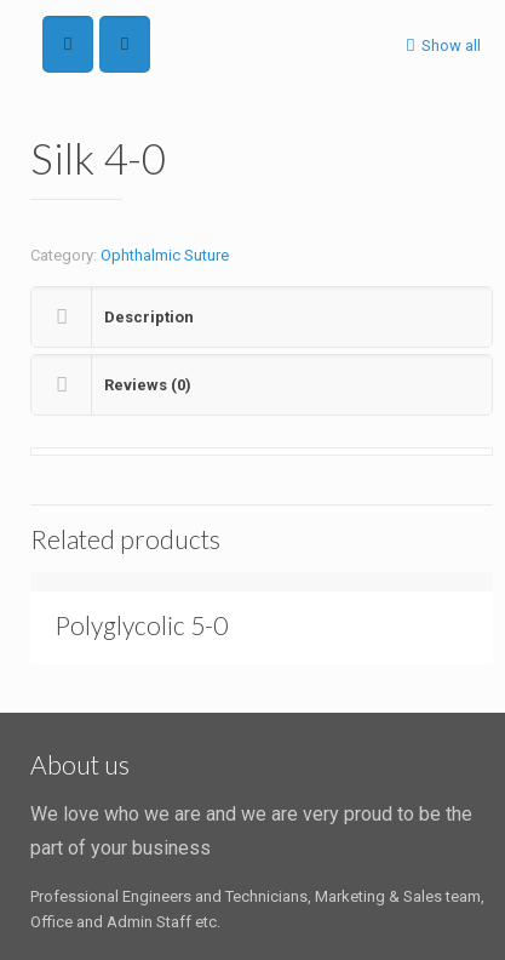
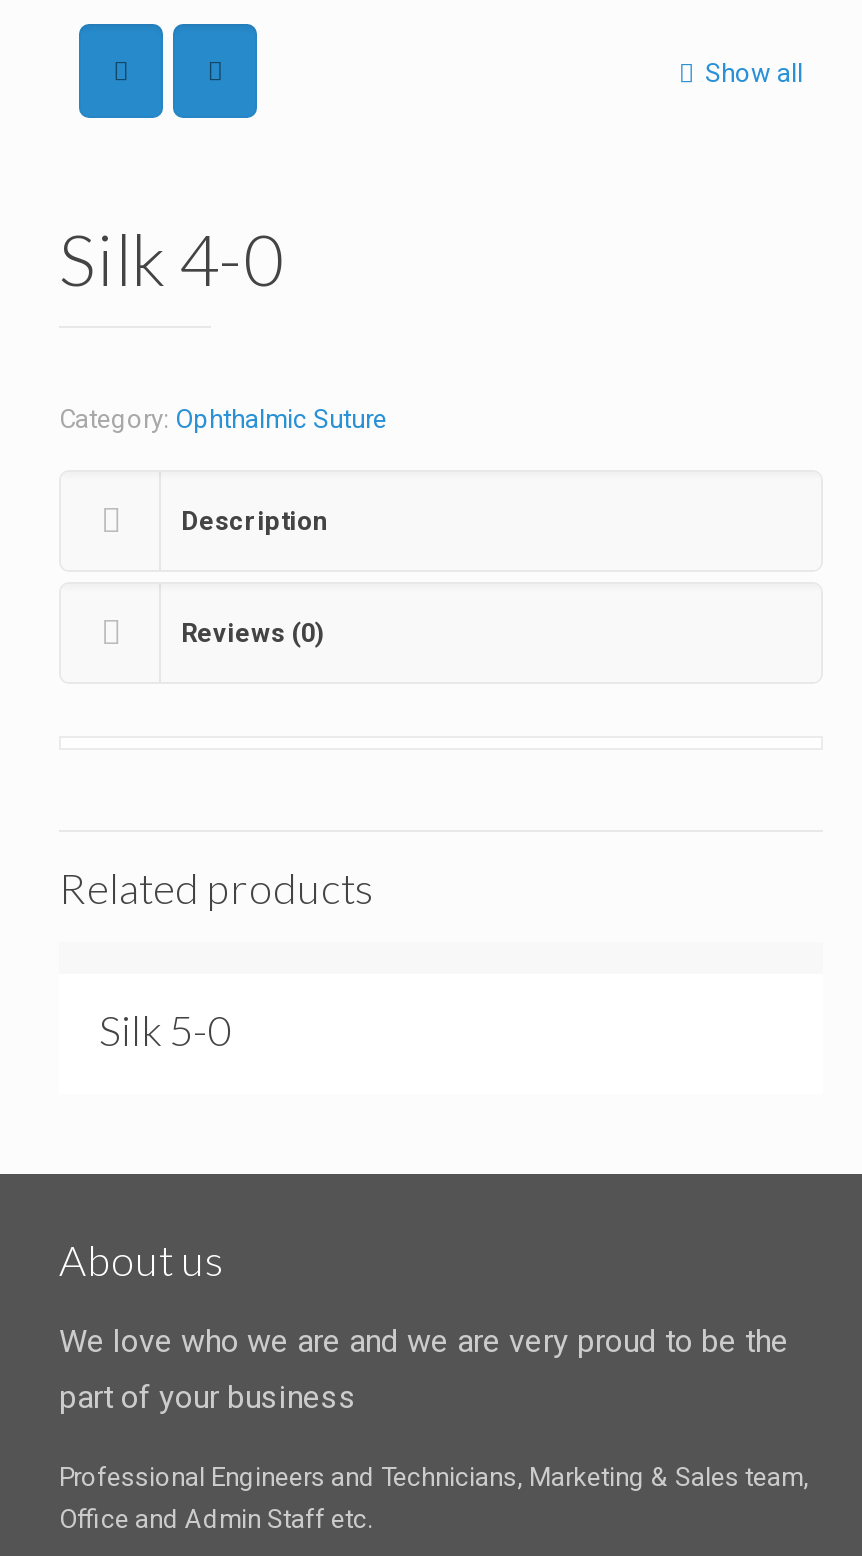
- Polyglycolic 5-0
+ Silk 5-0
